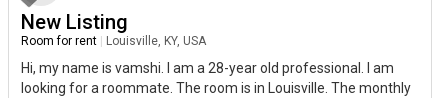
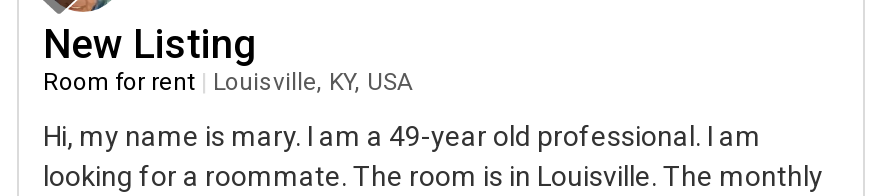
- Hi, my name is vamshi. I am a 28-year old professional. I am
+ Hi, my name is mary. I am a 49-year old professional. I am
